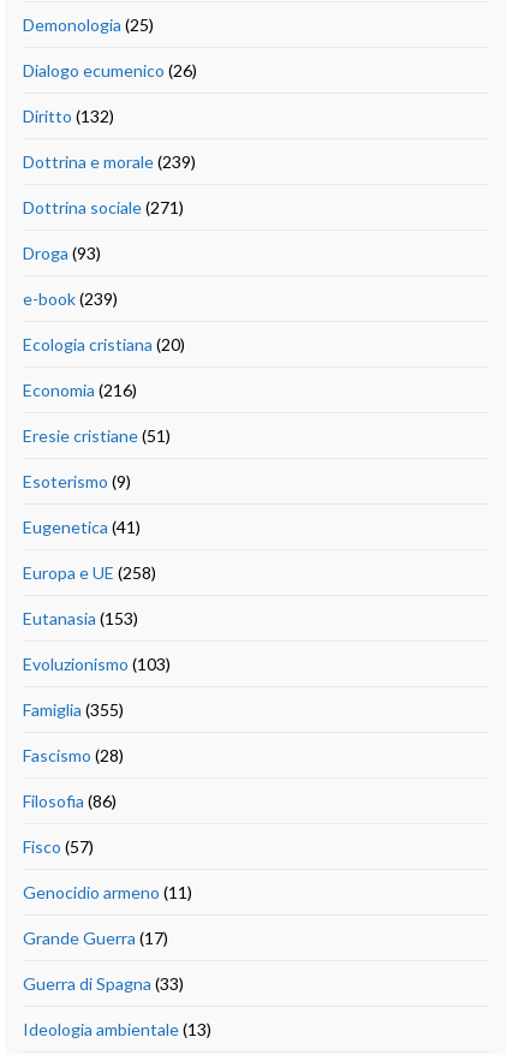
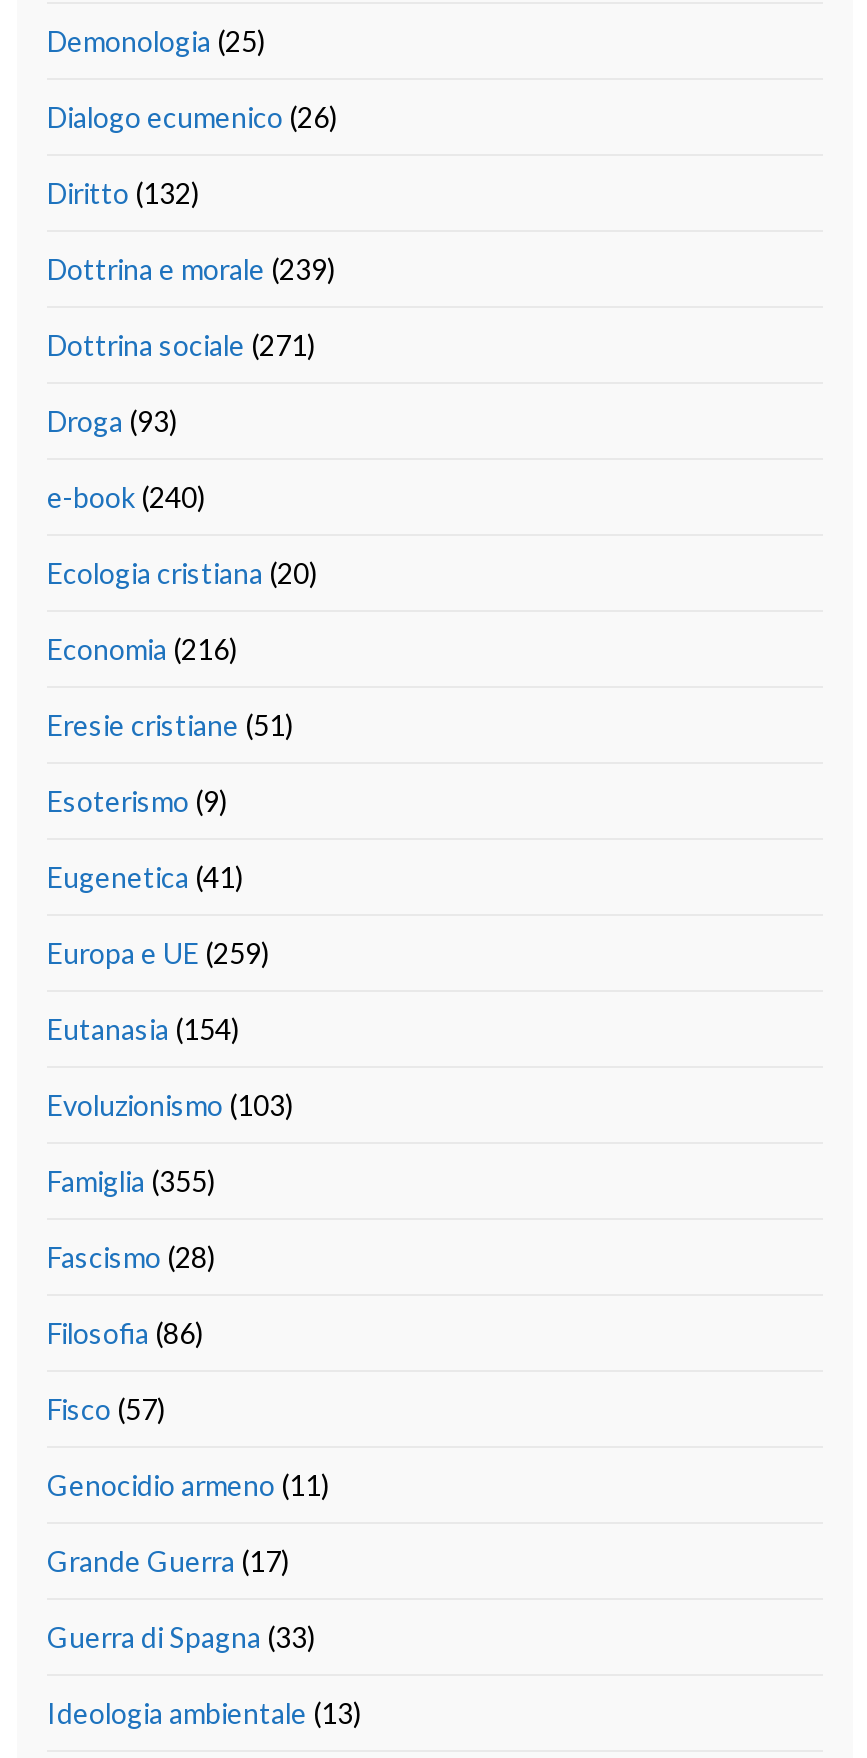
- e-book (239)
+ e-book (240)

- Europa e UE (258)
+ Europa e UE (259)

- Eutanasia (153)
+ Eutanasia (154)
